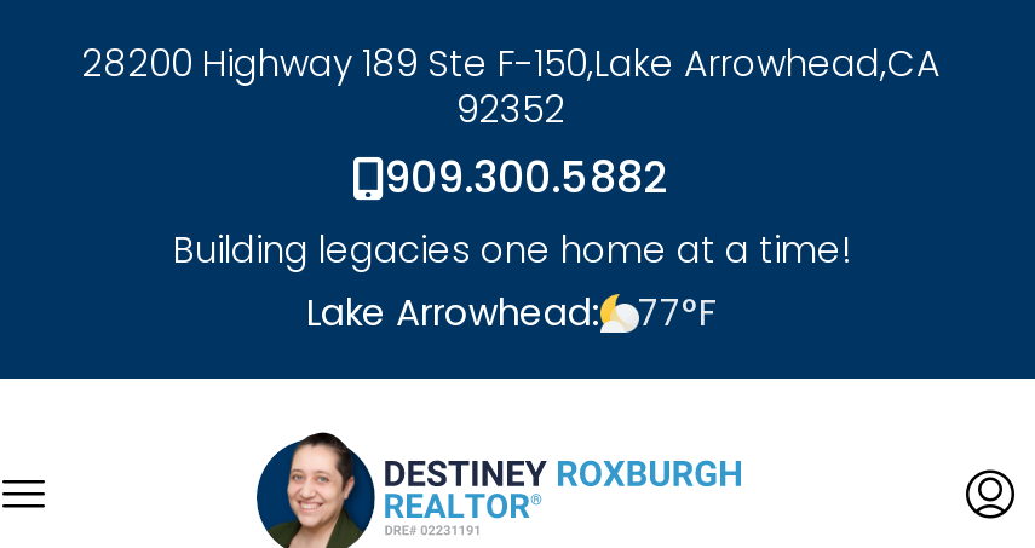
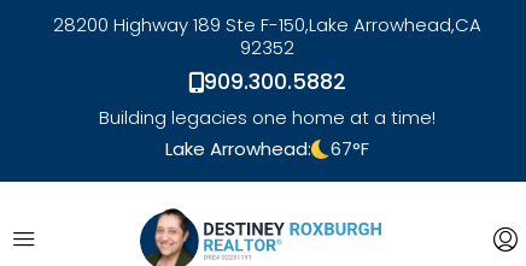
- Lake Arrowhead: 77°F
+ Lake Arrowhead: 67°F
